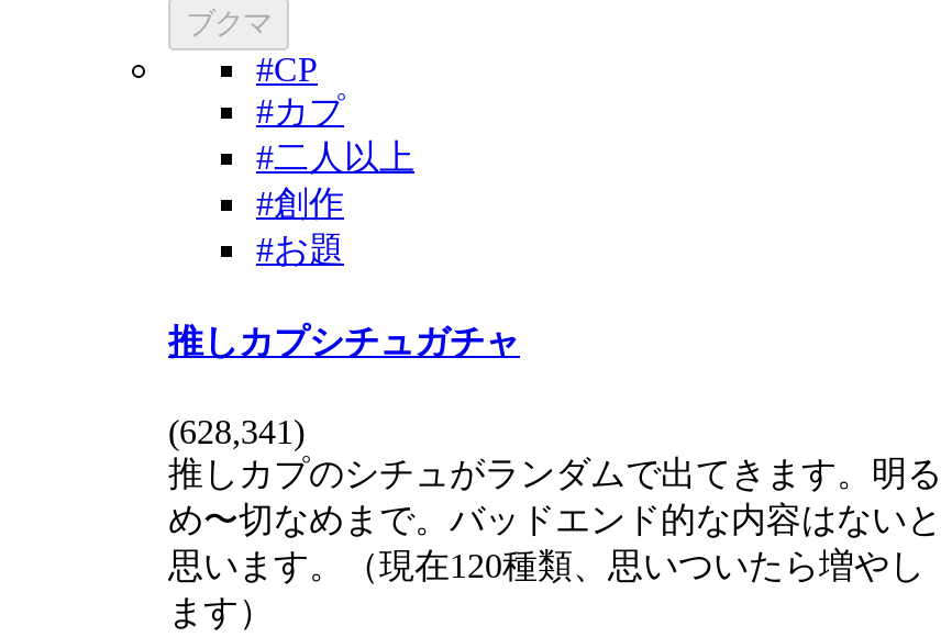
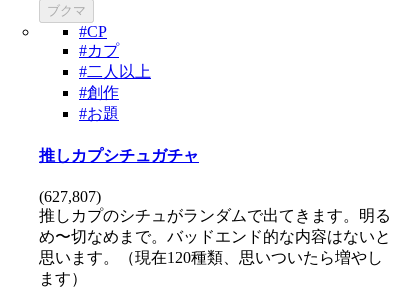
- (628,341)
+ (627,807)
